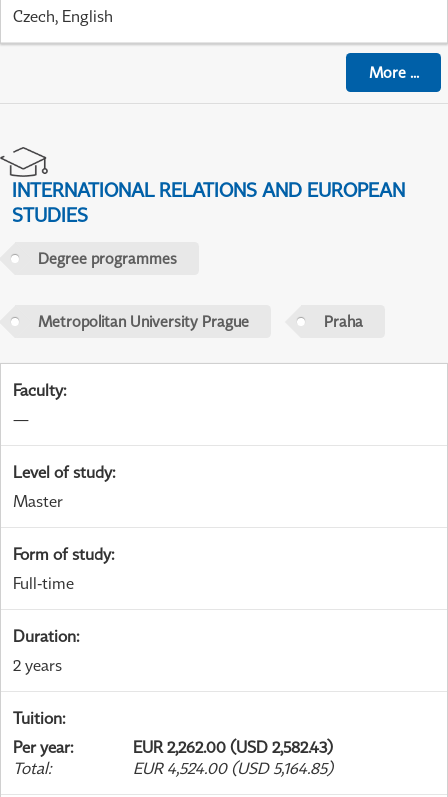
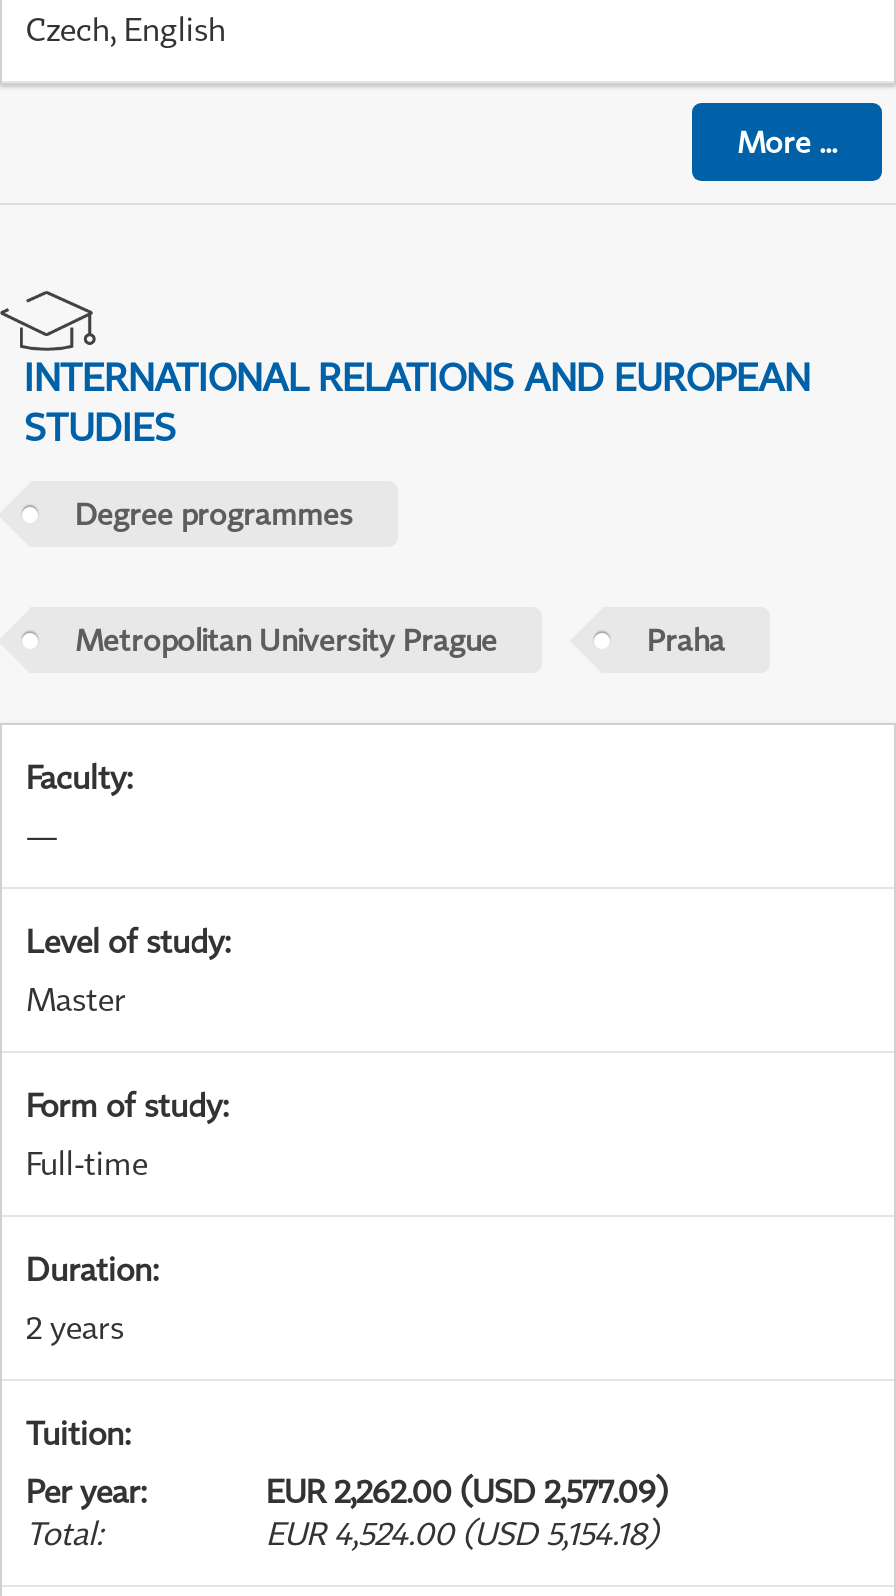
- EUR 2,262.00 (USD 2,582.43)
+ EUR 2,262.00 (USD 2,577.09)

- EUR 4,524.00 (USD 5,164.85)
+ EUR 4,524.00 (USD 5,154.18)
